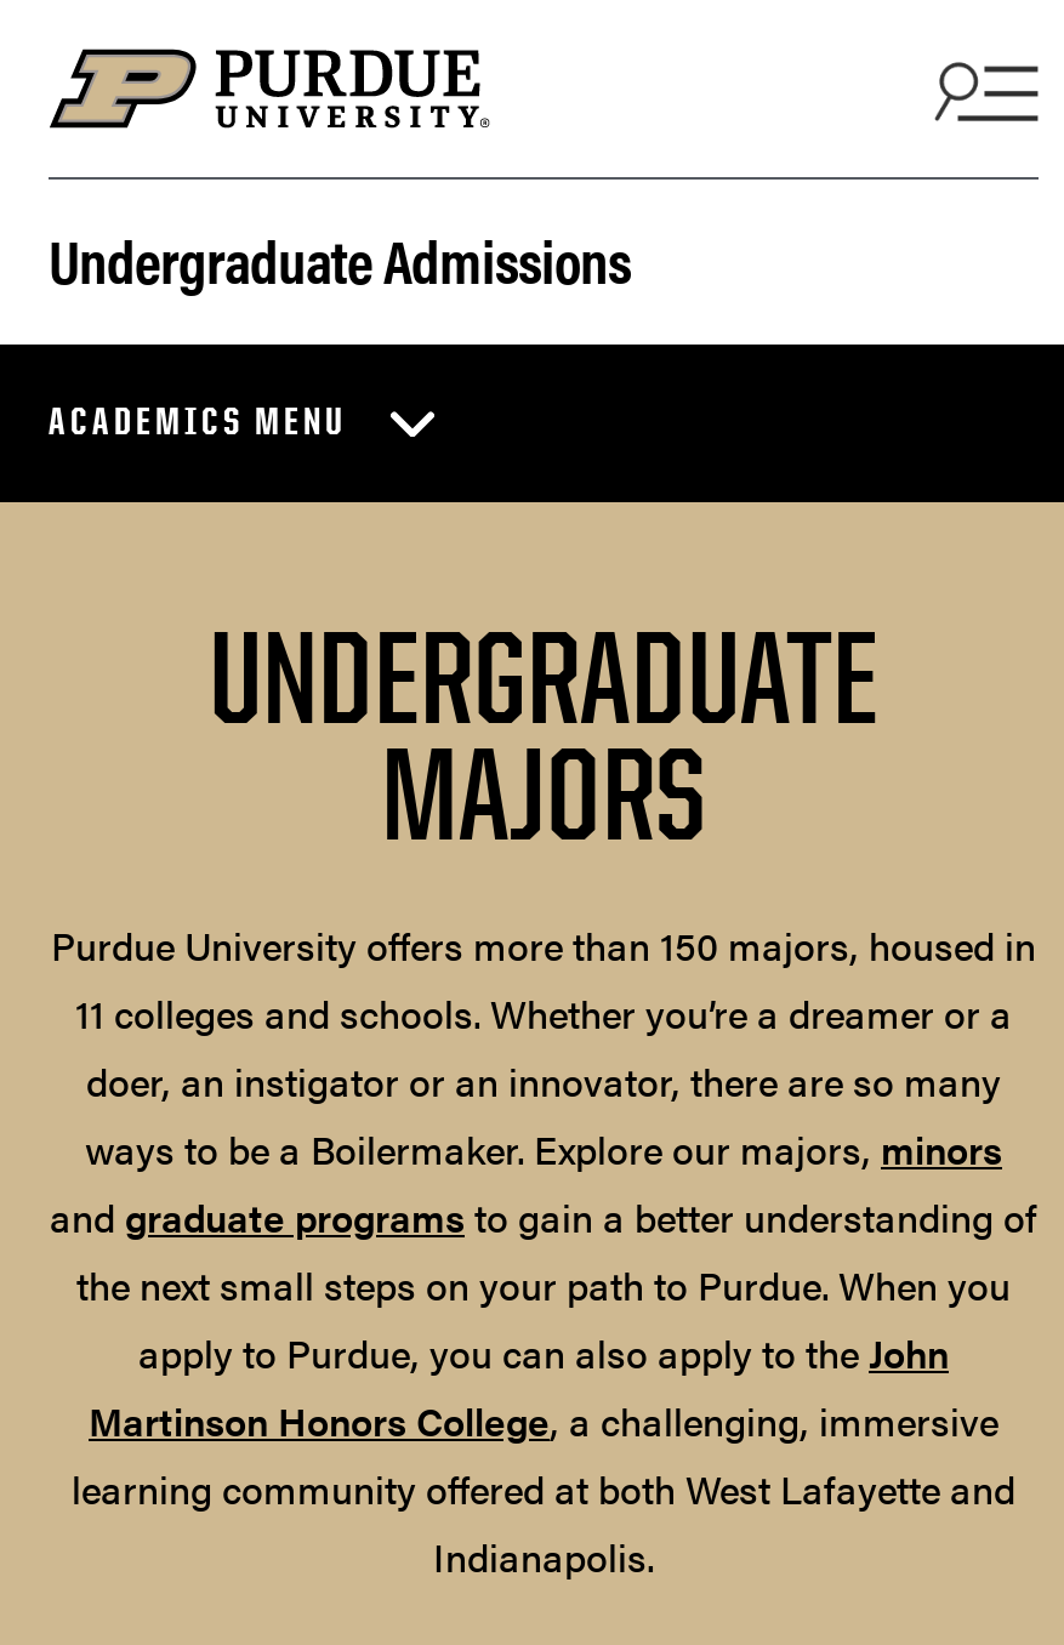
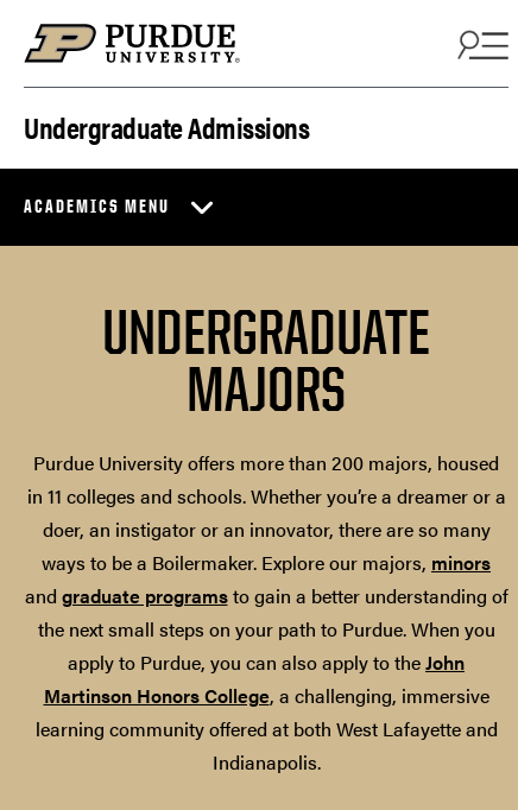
- Purdue University offers more than 150 majors, housed in
- 11 colleges and schools. Whether you’re a dreamer or a
+ Purdue University offers more than 200 majors, housed
+ in 11 colleges and schools. Whether you’re a dreamer or a
